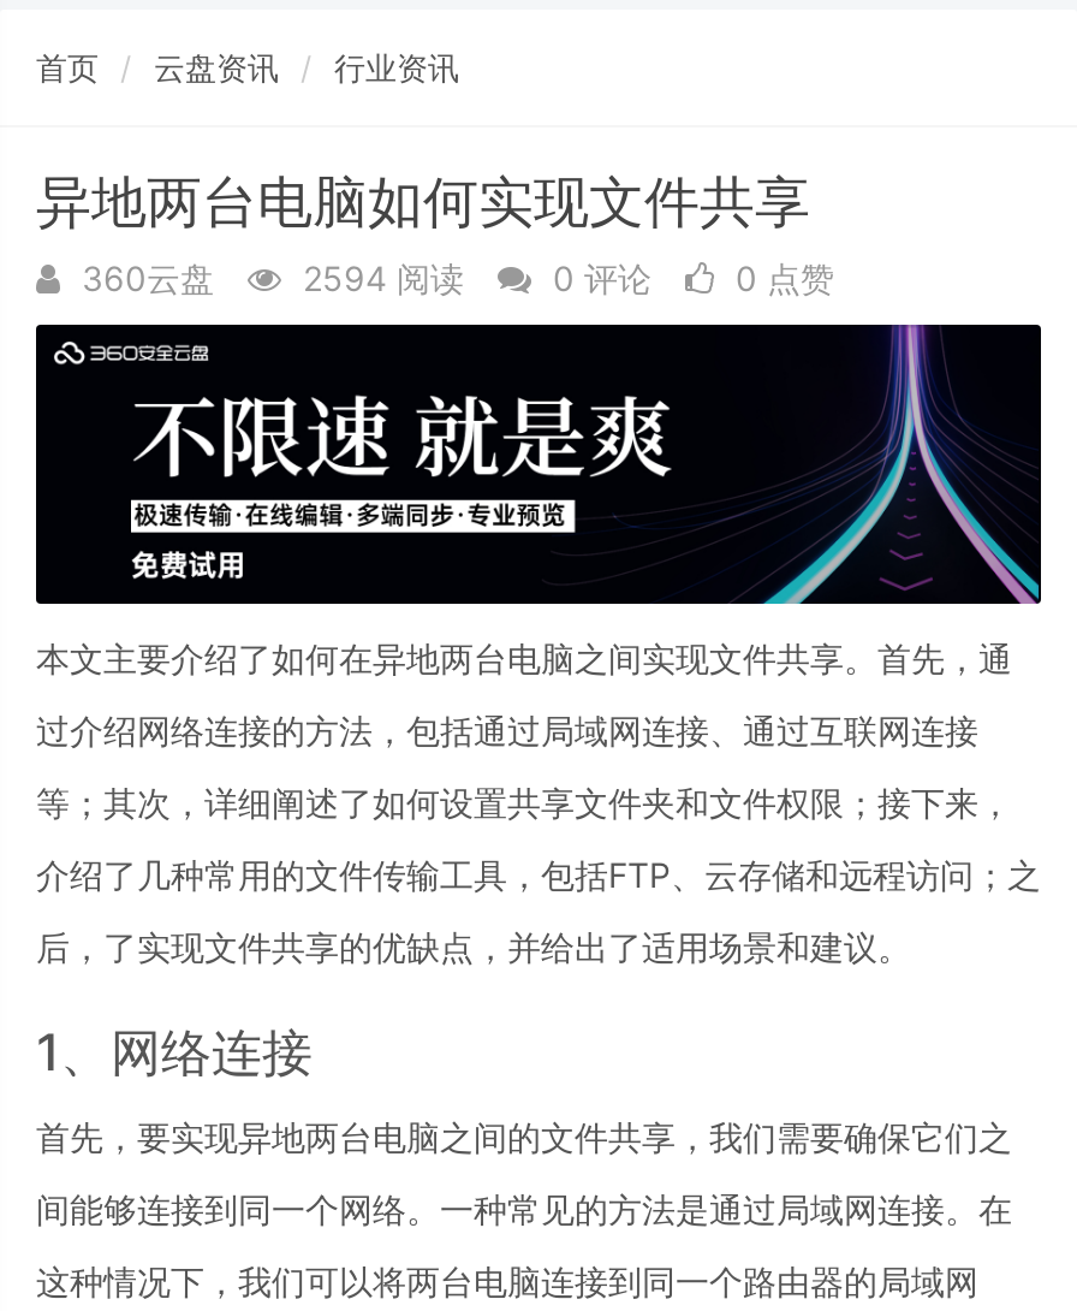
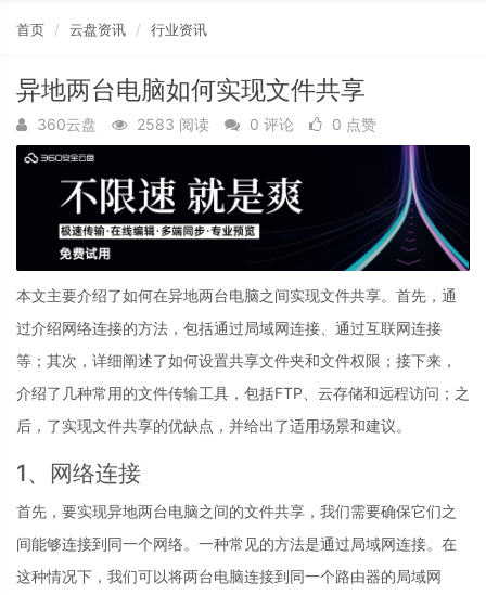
- 360云盘 2594 阅读 0 评论 0 点赞
+ 360云盘 2583 阅读 0 评论 0 点赞
